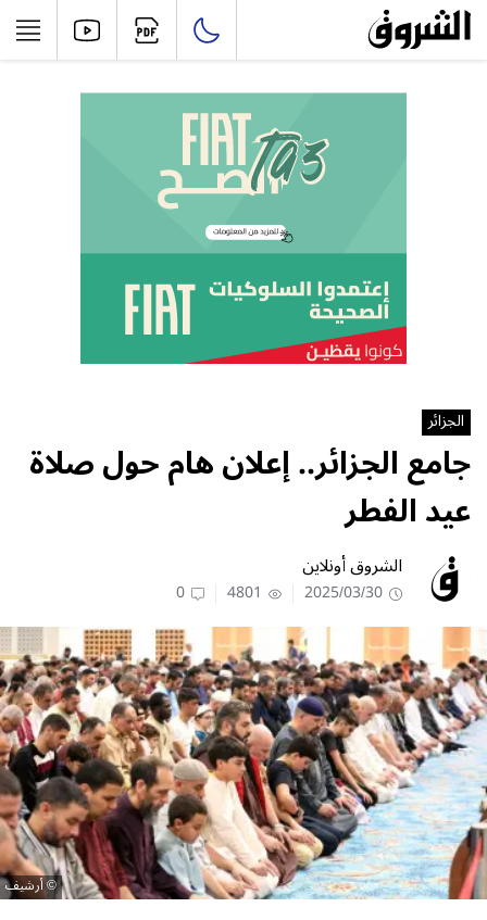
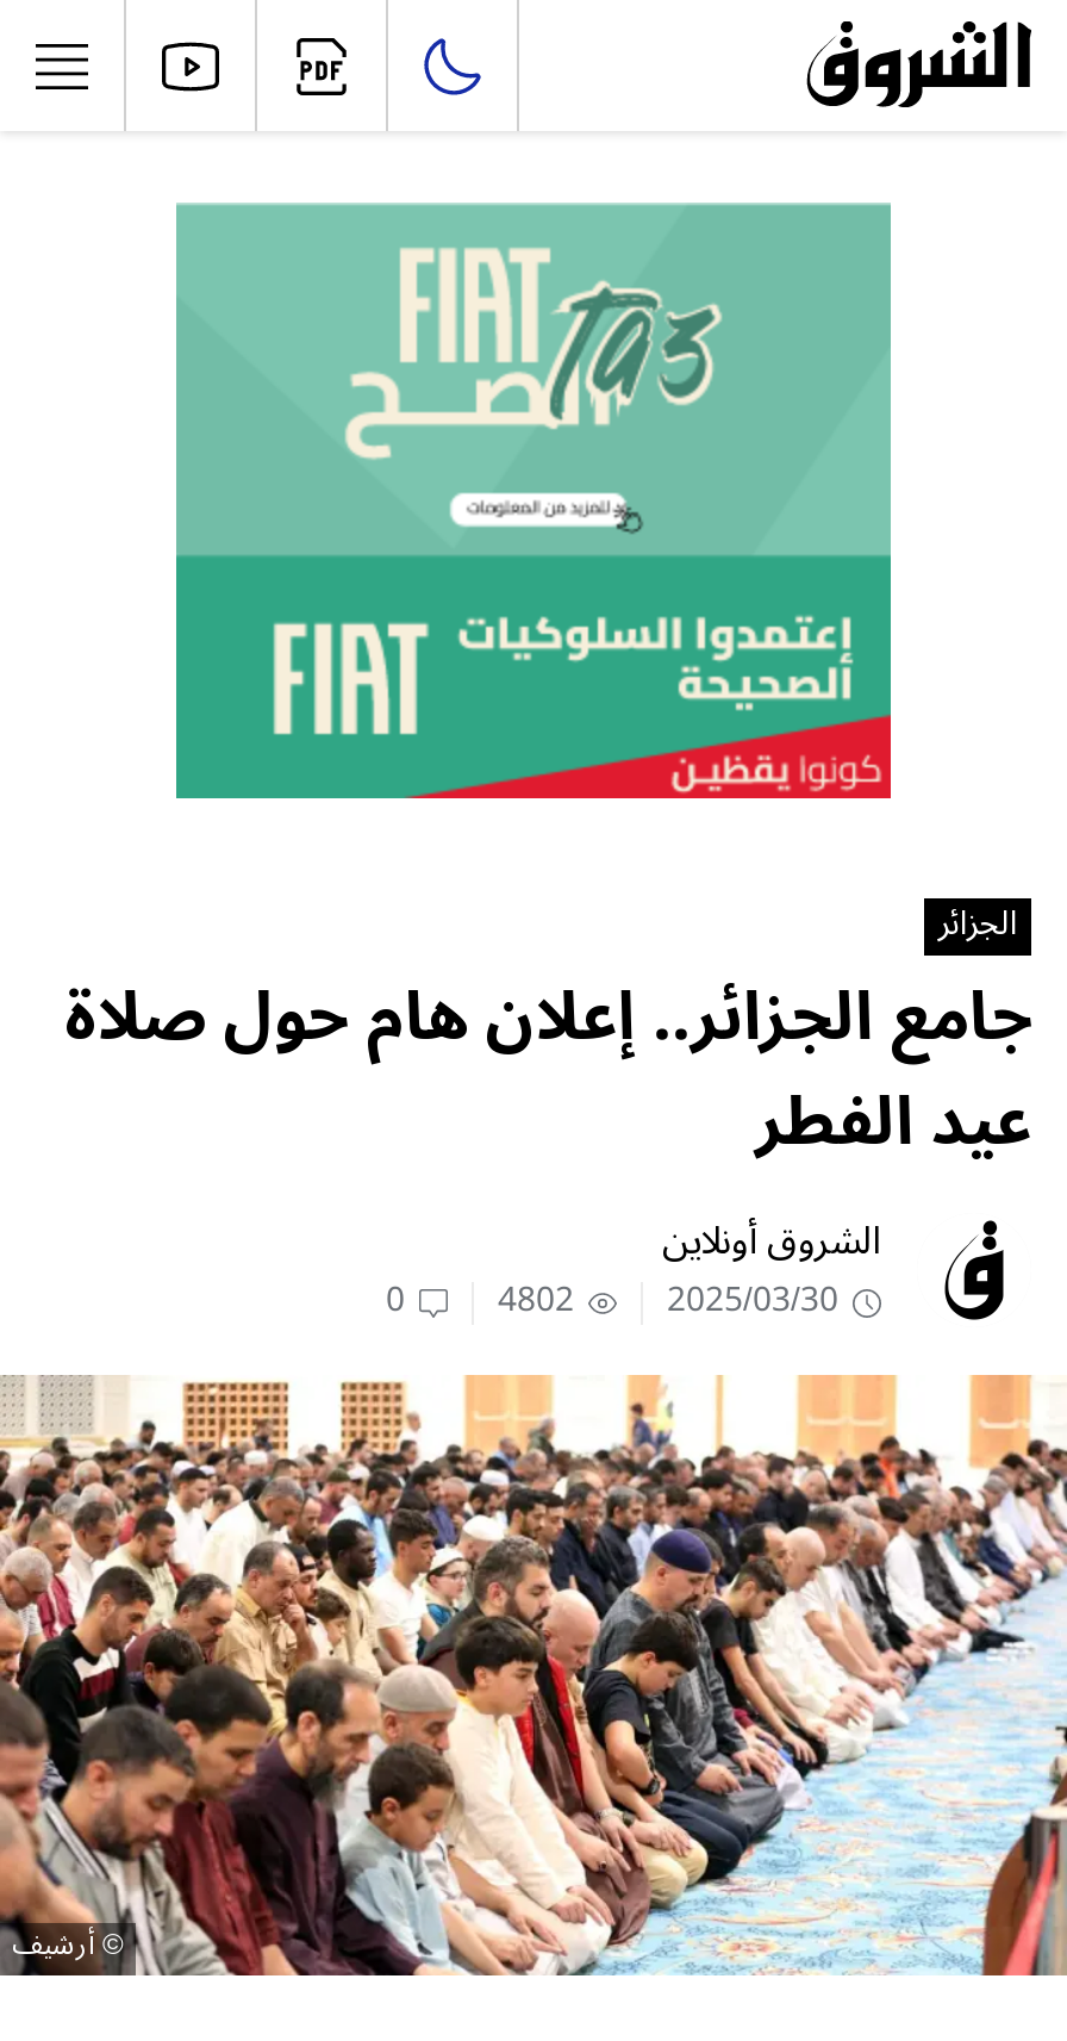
- 0 4801 2025/03/30
+ 0 4802 2025/03/30
